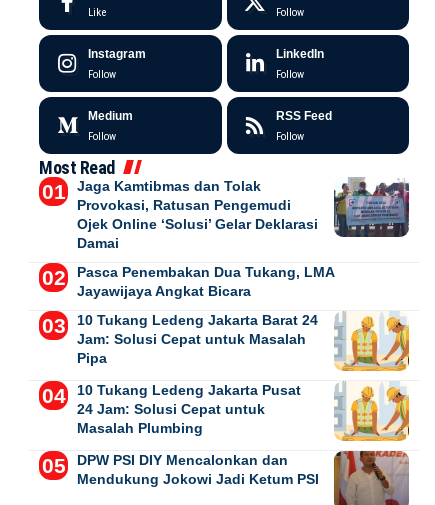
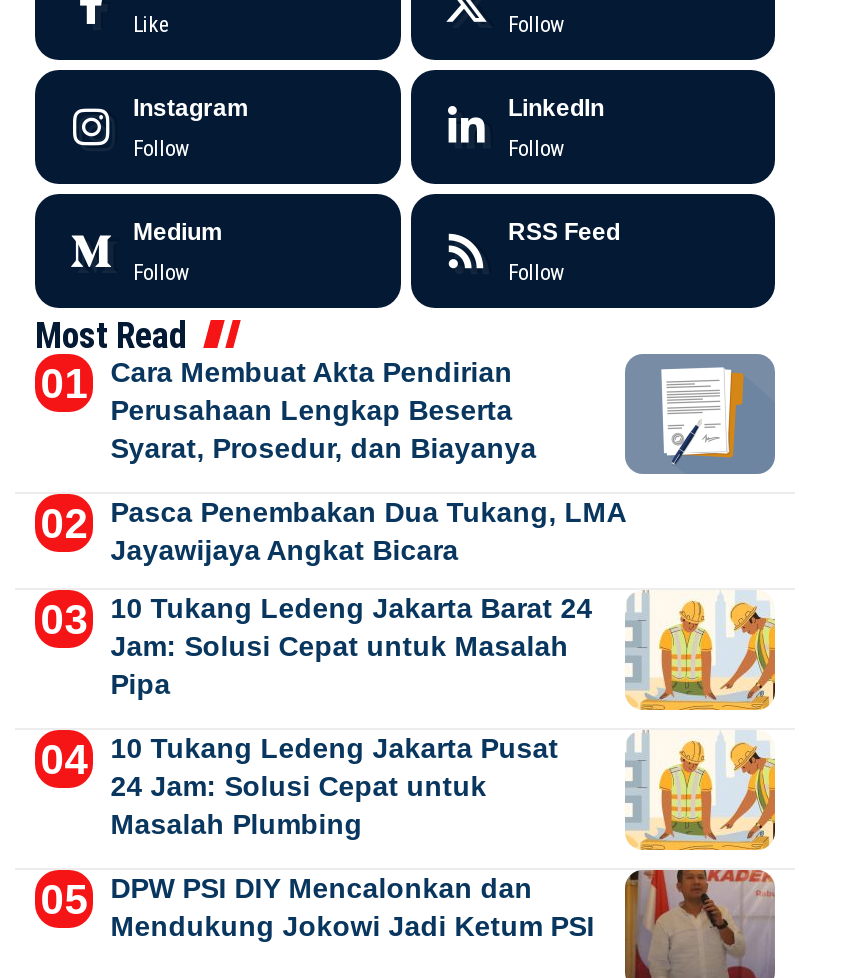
- Jaga Kamtibmas dan Tolak
- Provokasi, Ratusan Pengemudi
- Ojek Online ‘Solusi’ Gelar Deklarasi
- Damai
+ Cara Membuat Akta Pendirian
+ Perusahaan Lengkap Beserta
+ Syarat, Prosedur, dan Biayanya

- [image]
+ [image]
